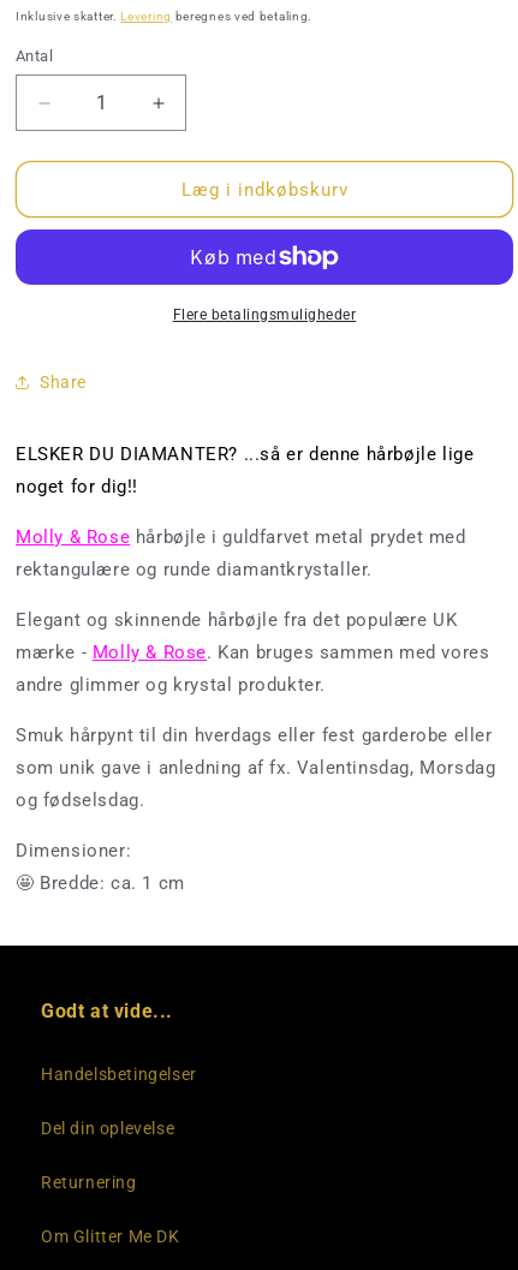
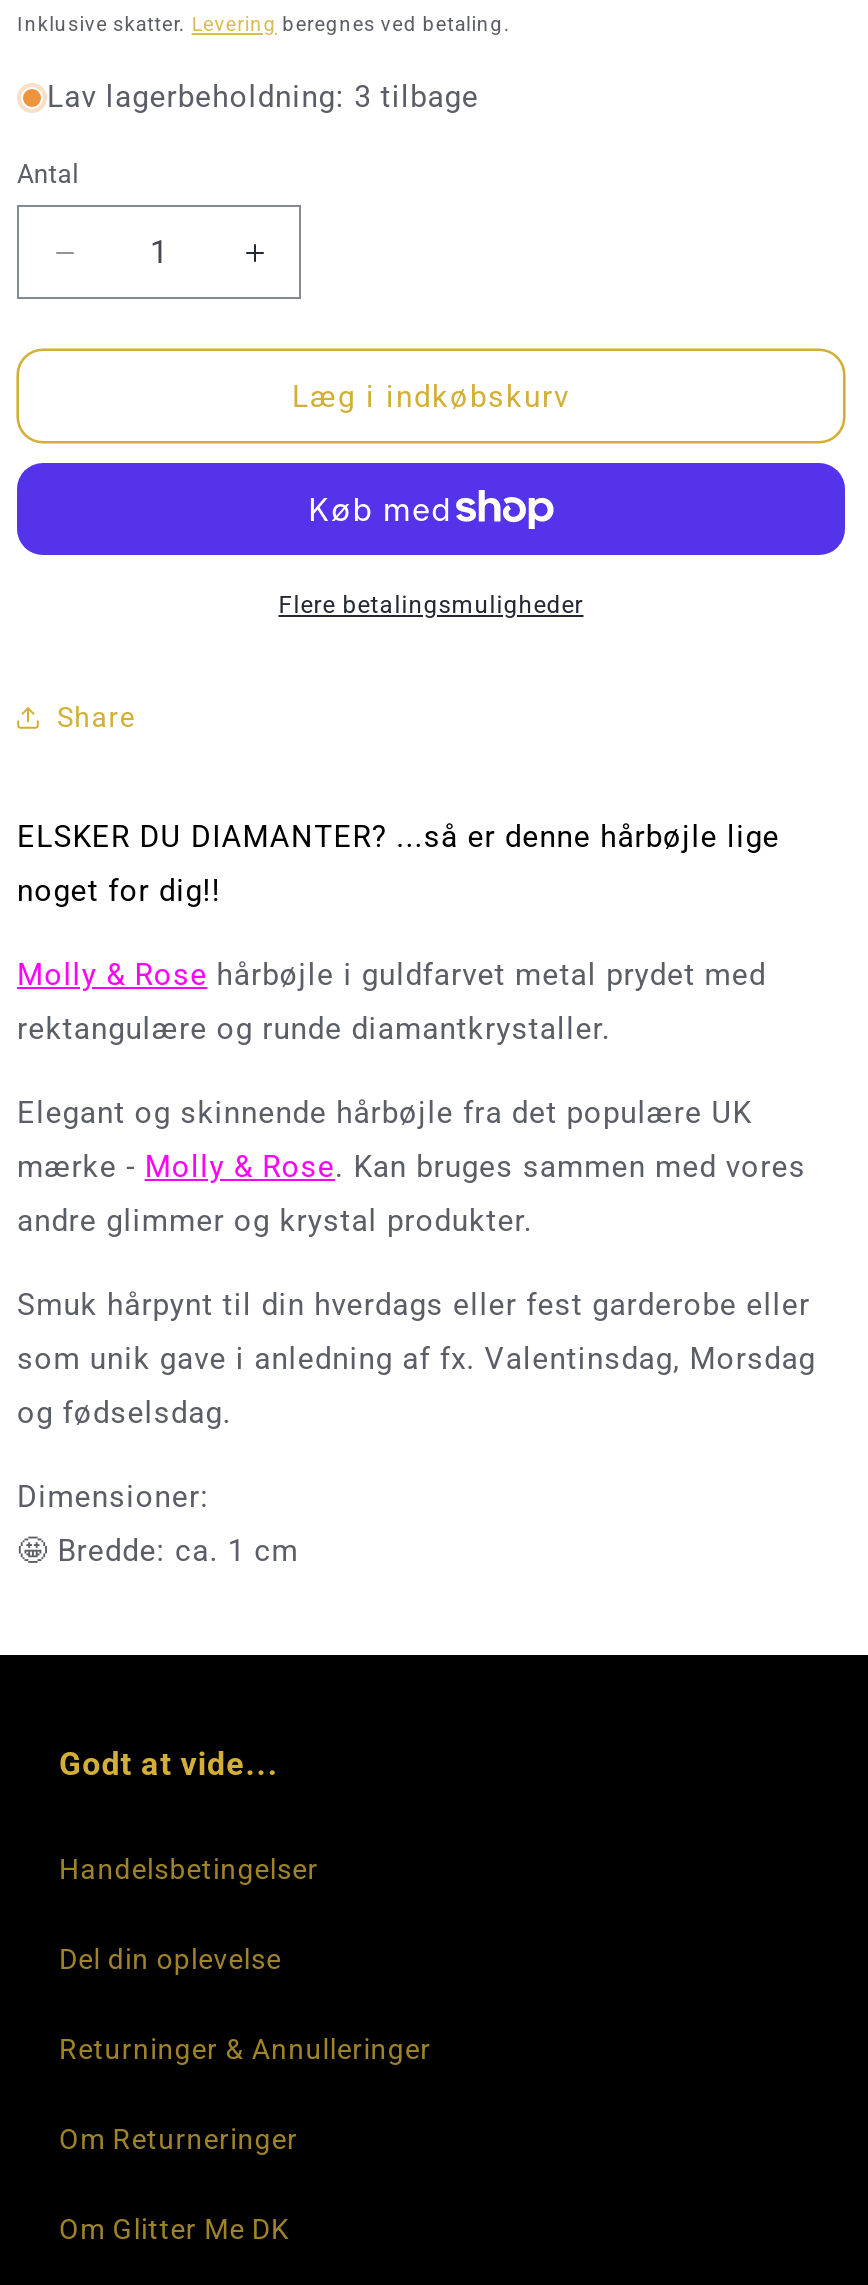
+ Lav lagerbeholdning: 3 tilbage

- Returnering
+ Returninger & Annulleringer
+ Om Returneringer
